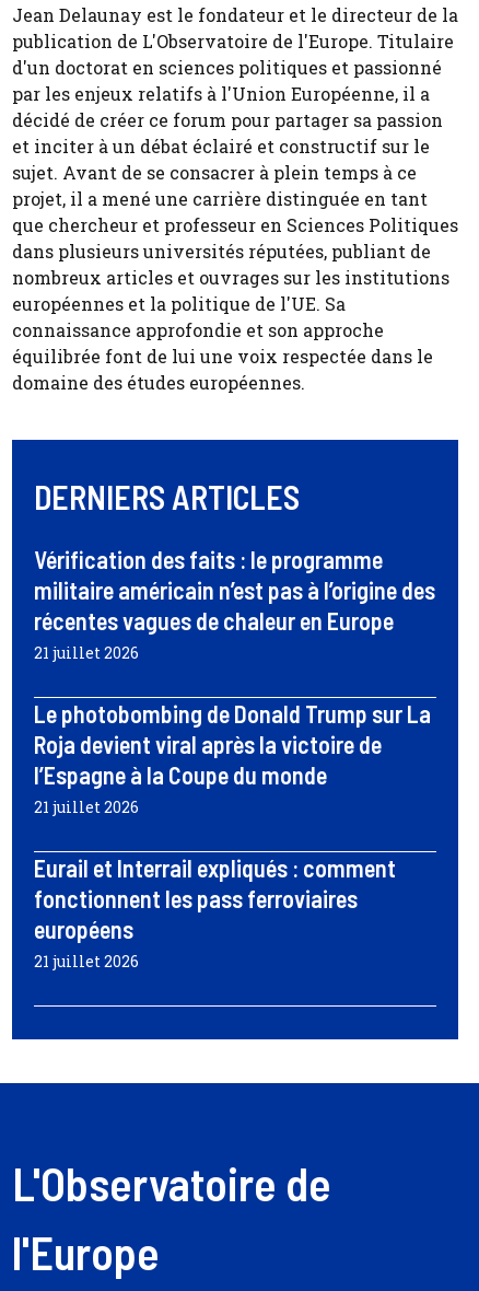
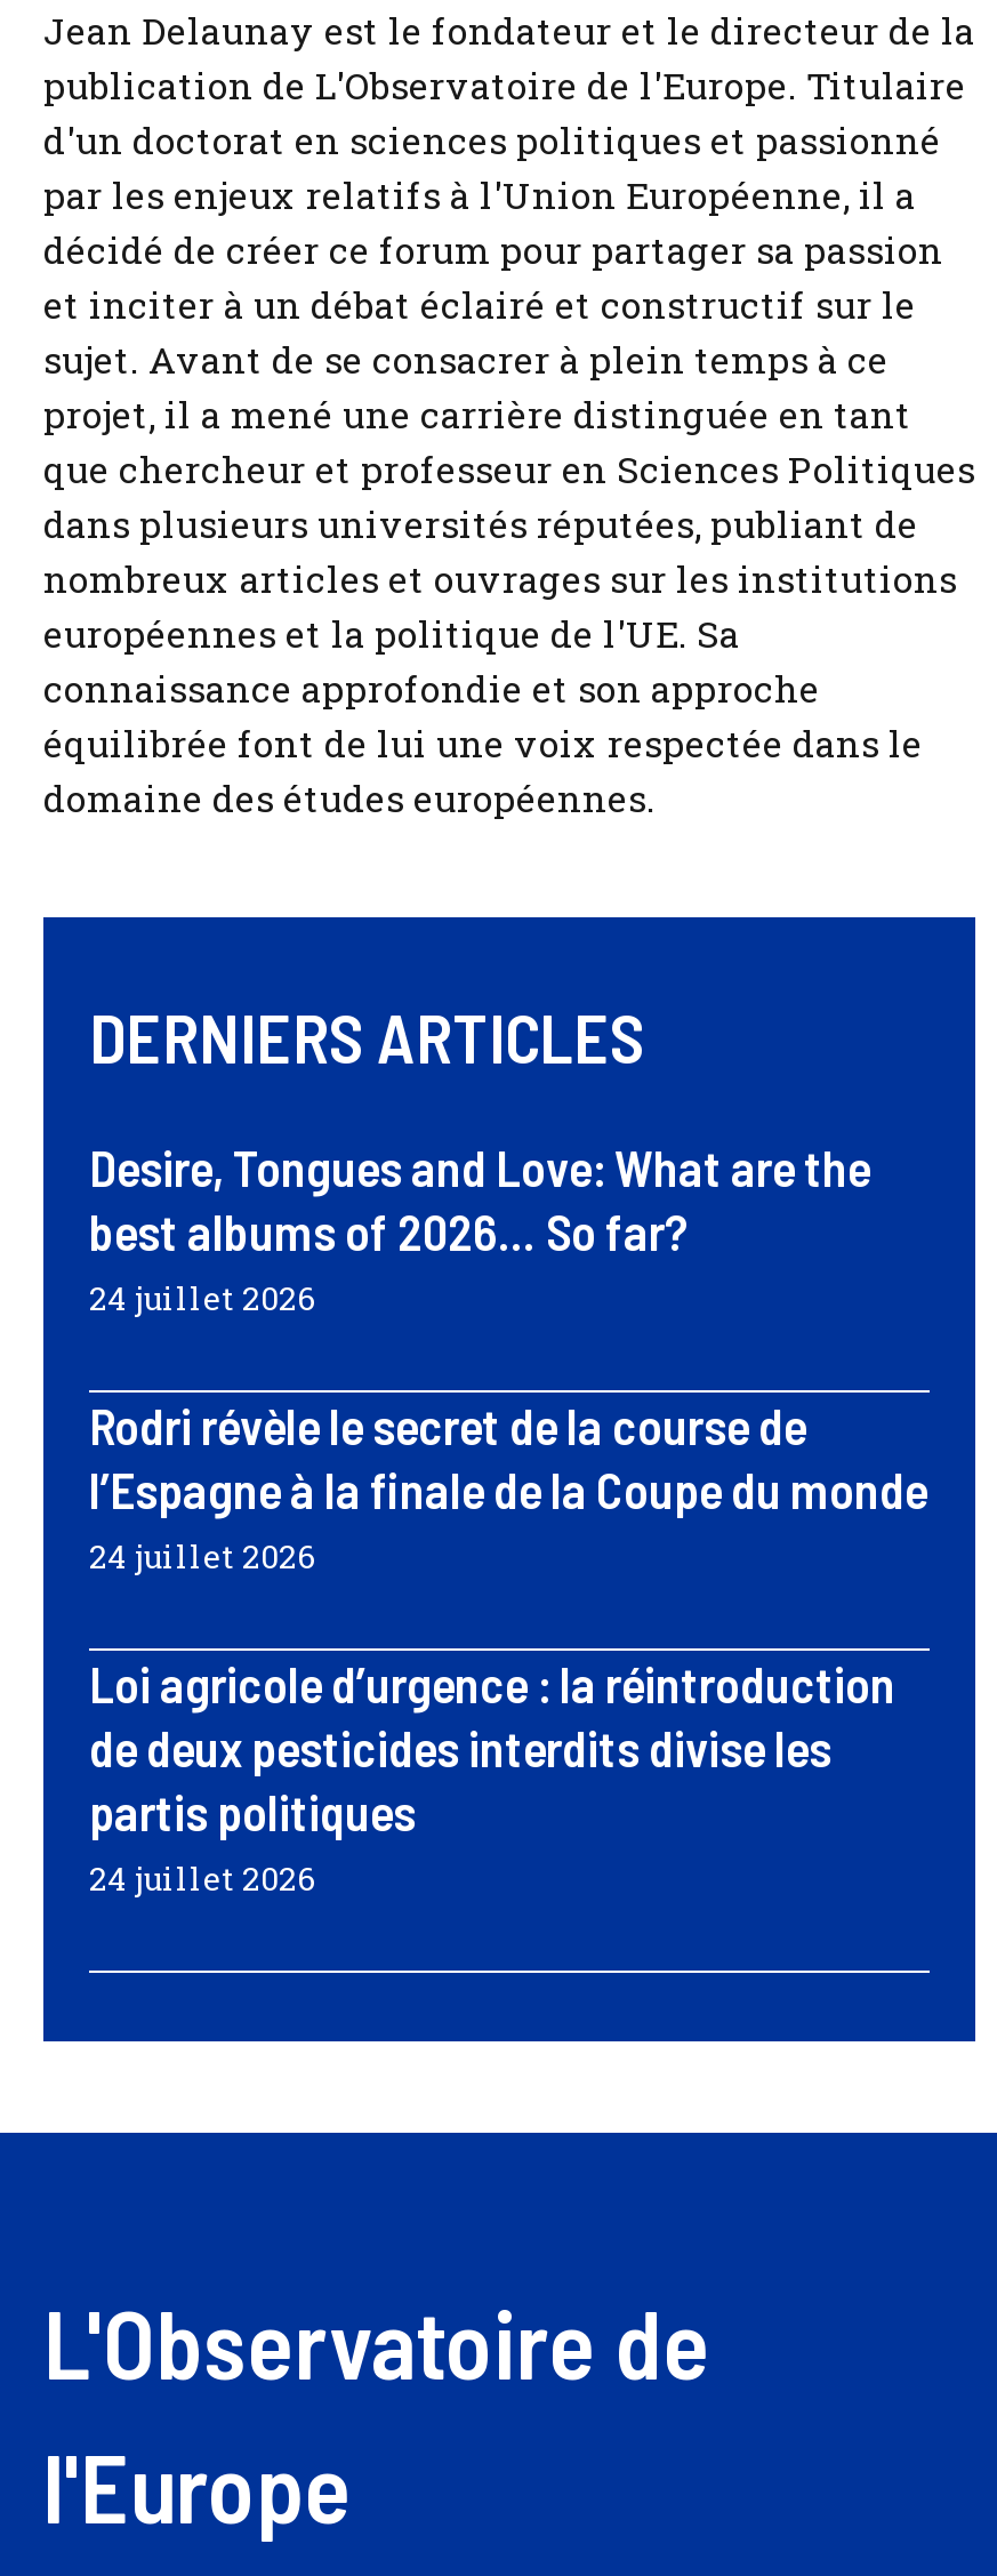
- Vérification des faits : le programme
- militaire américain n’est pas à l’origine des
- récentes vagues de chaleur en Europe
- 21 juillet 2026
+ Desire, Tongues and Love: What are the
+ best albums of 2026… So far?
+ 24 juillet 2026

- Le photobombing de Donald Trump sur La
- Roja devient viral après la victoire de
- l’Espagne à la Coupe du monde
- 21 juillet 2026
+ Rodri révèle le secret de la course de
+ l’Espagne à la finale de la Coupe du monde
+ 24 juillet 2026

- Eurail et Interrail expliqués : comment
- fonctionnent les pass ferroviaires
- européens
- 21 juillet 2026
+ Loi agricole d’urgence : la réintroduction
+ de deux pesticides interdits divise les
+ partis politiques
+ 24 juillet 2026
